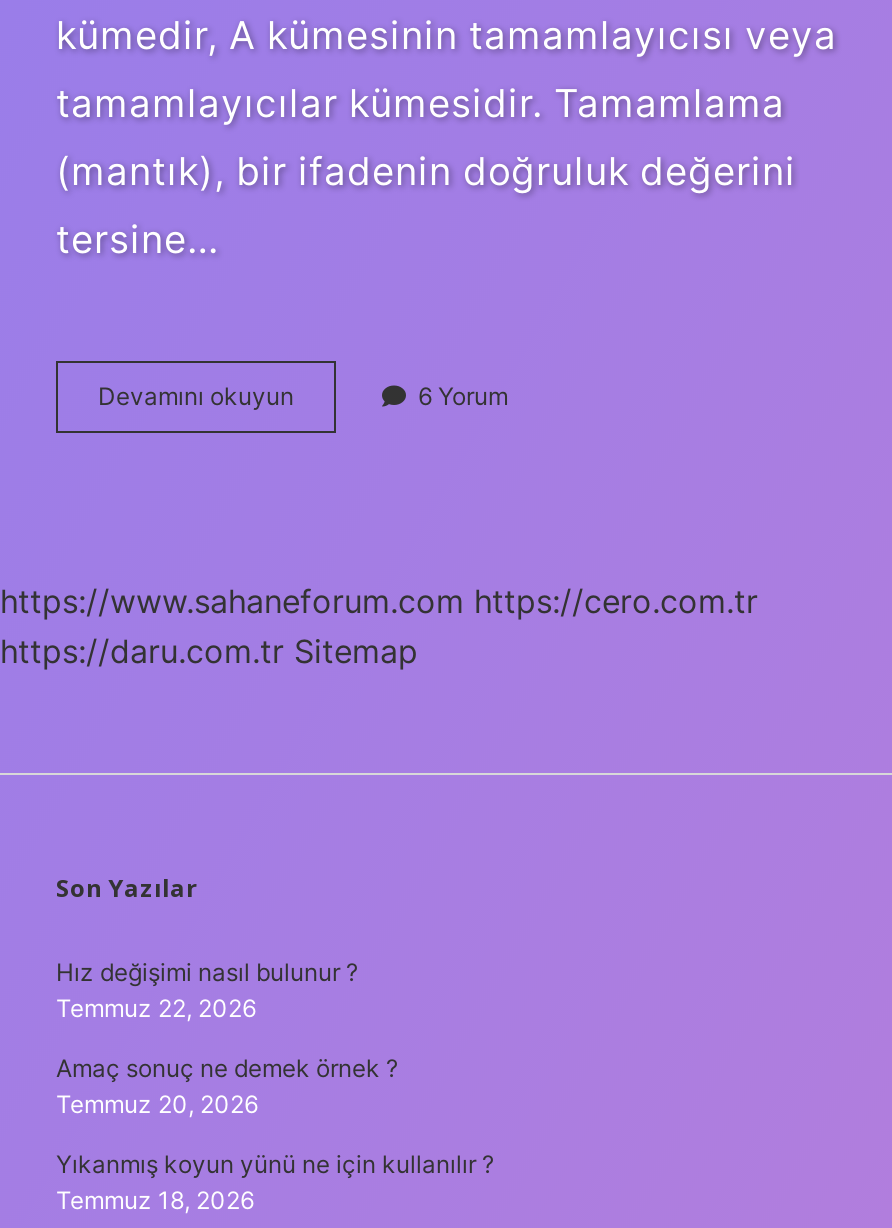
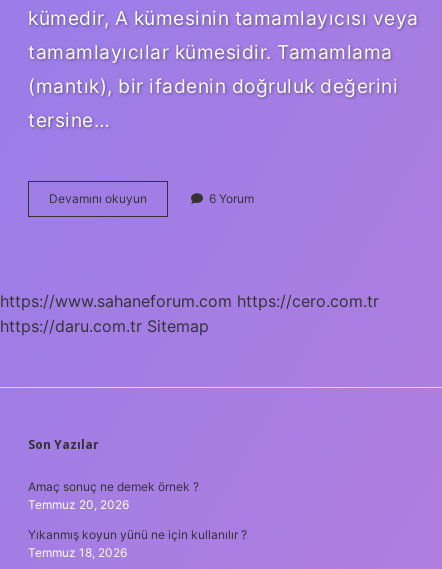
- Hız değişimi nasıl bulunur ?
- Temmuz 22, 2026
